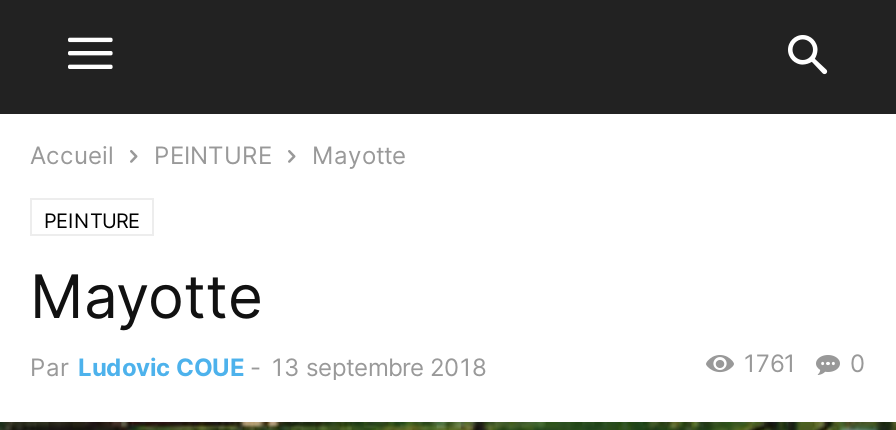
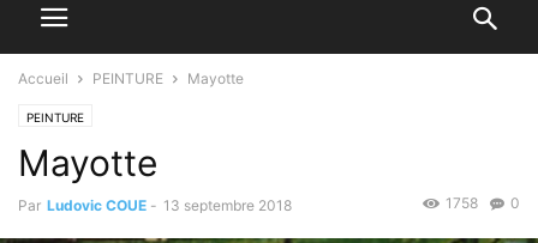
- 1761 0
+ 1758 0
